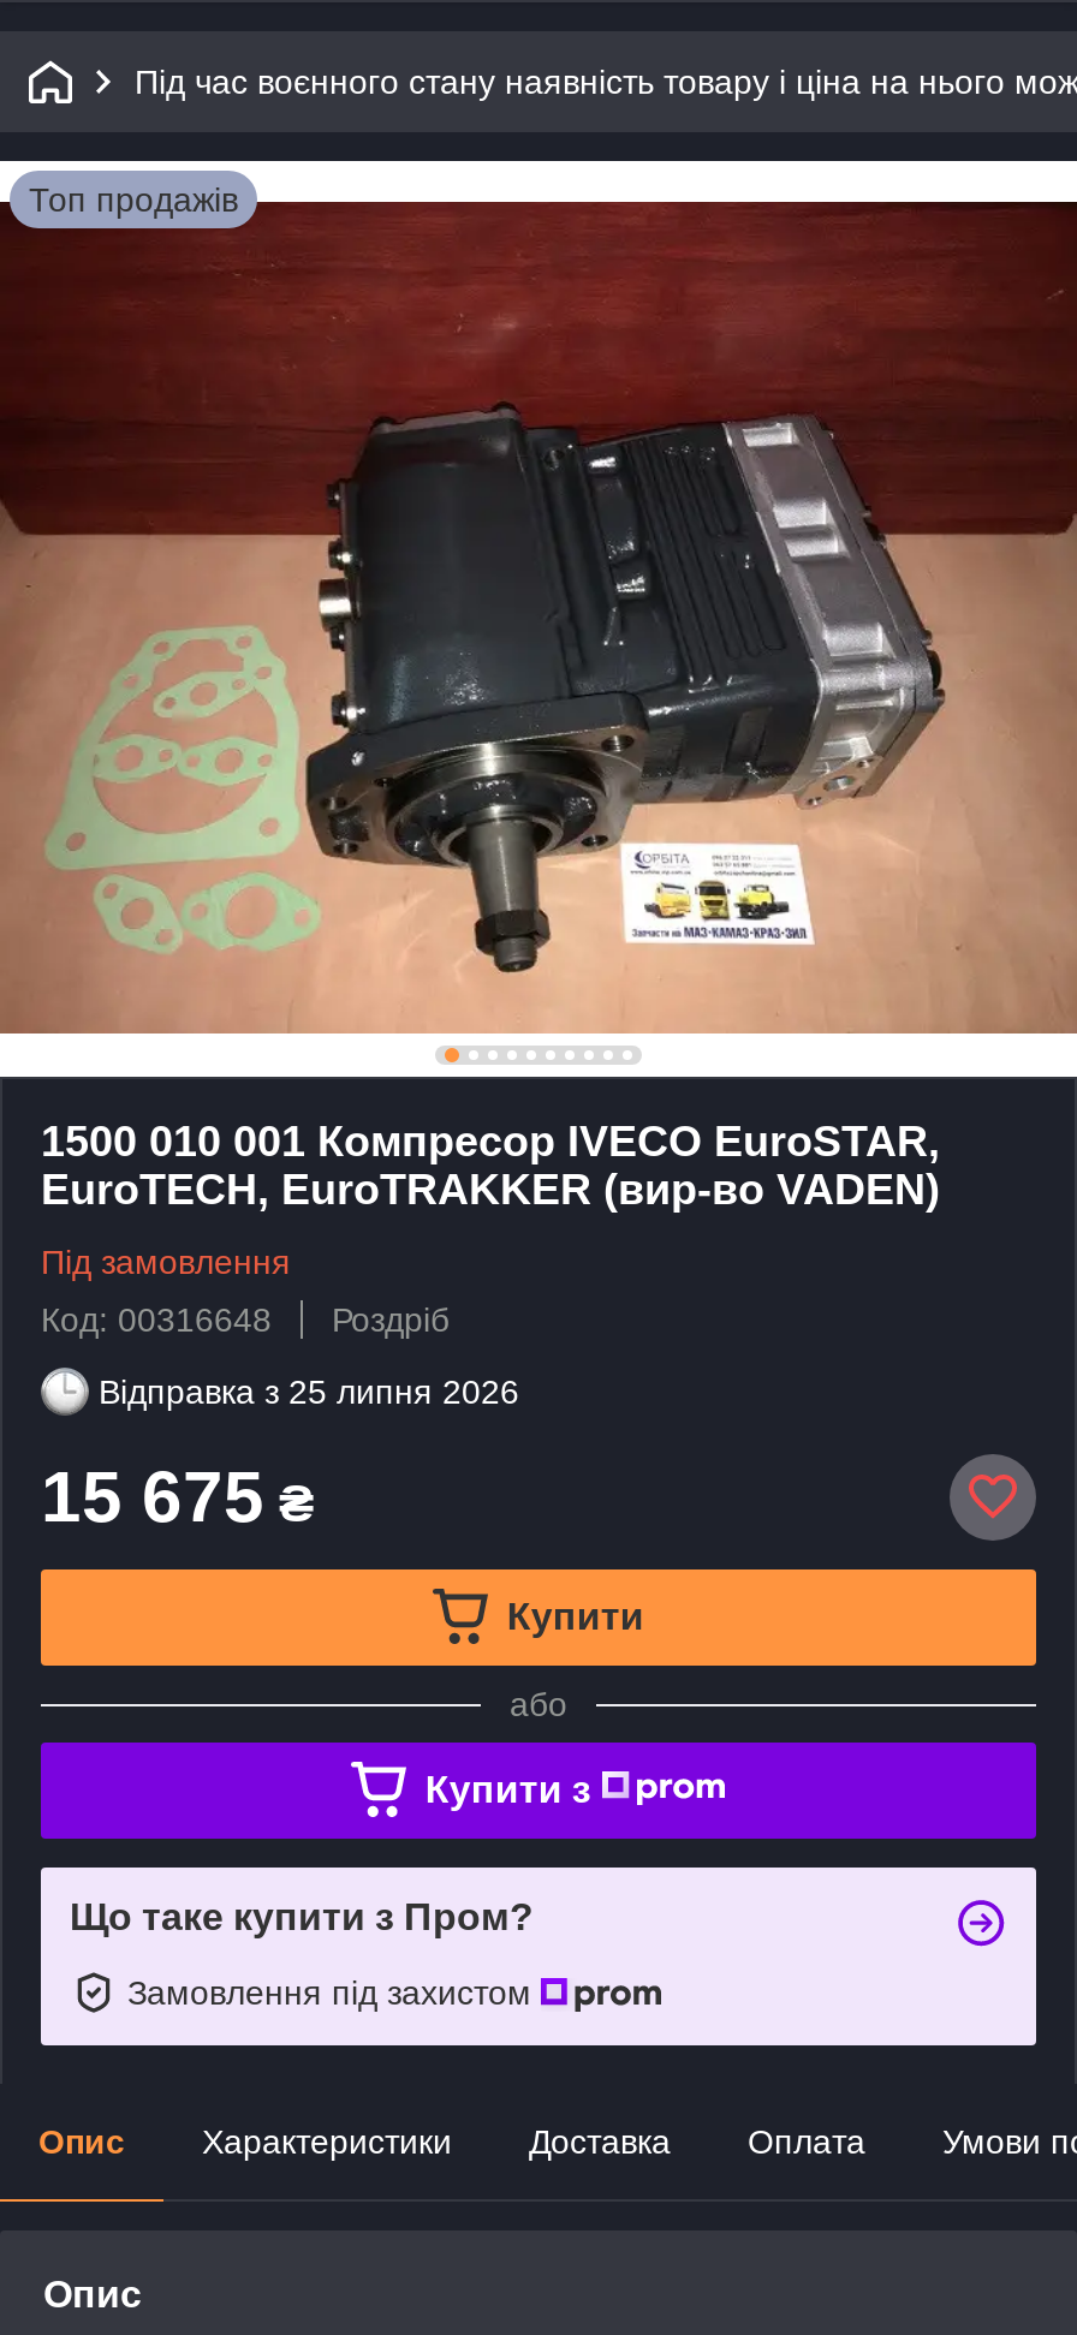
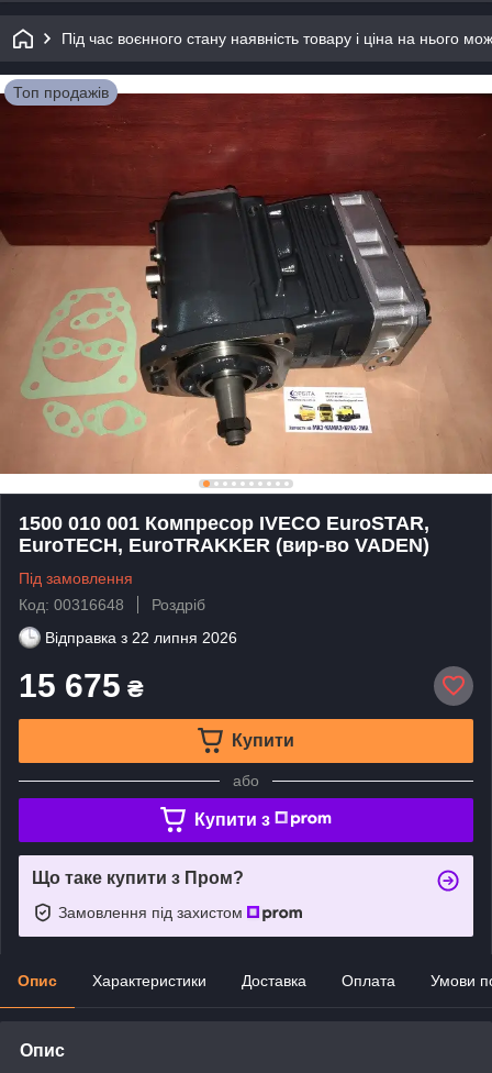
- Відправка з 25 липня 2026
+ Відправка з 22 липня 2026
